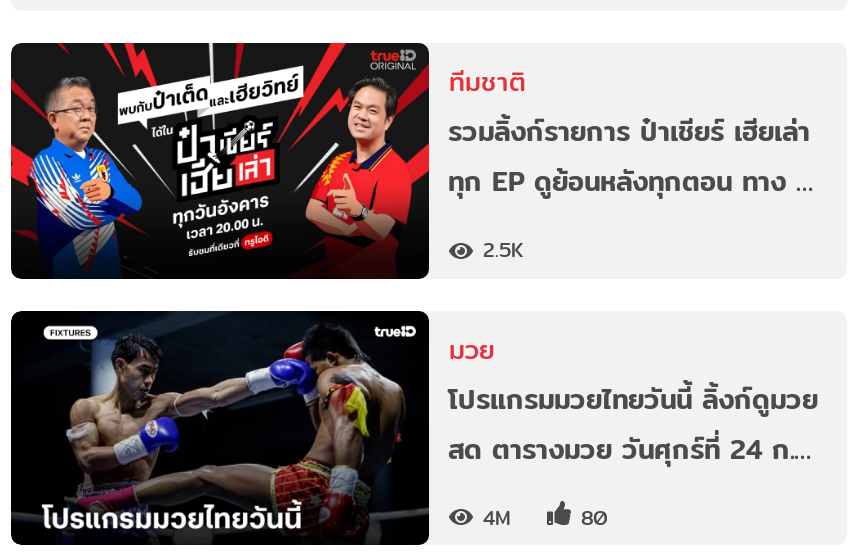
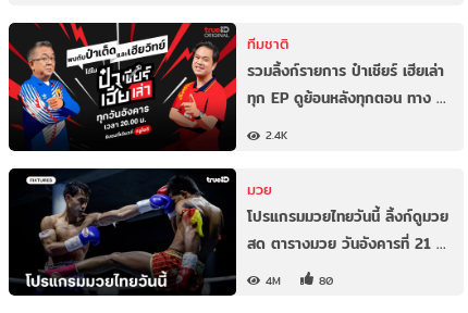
- 2.5K
+ 2.4K

- สด ตารางมวย วันศุกร์ที่ 24 ก.…
+ สด ตารางมวย วันอังคารที่ 21 …
